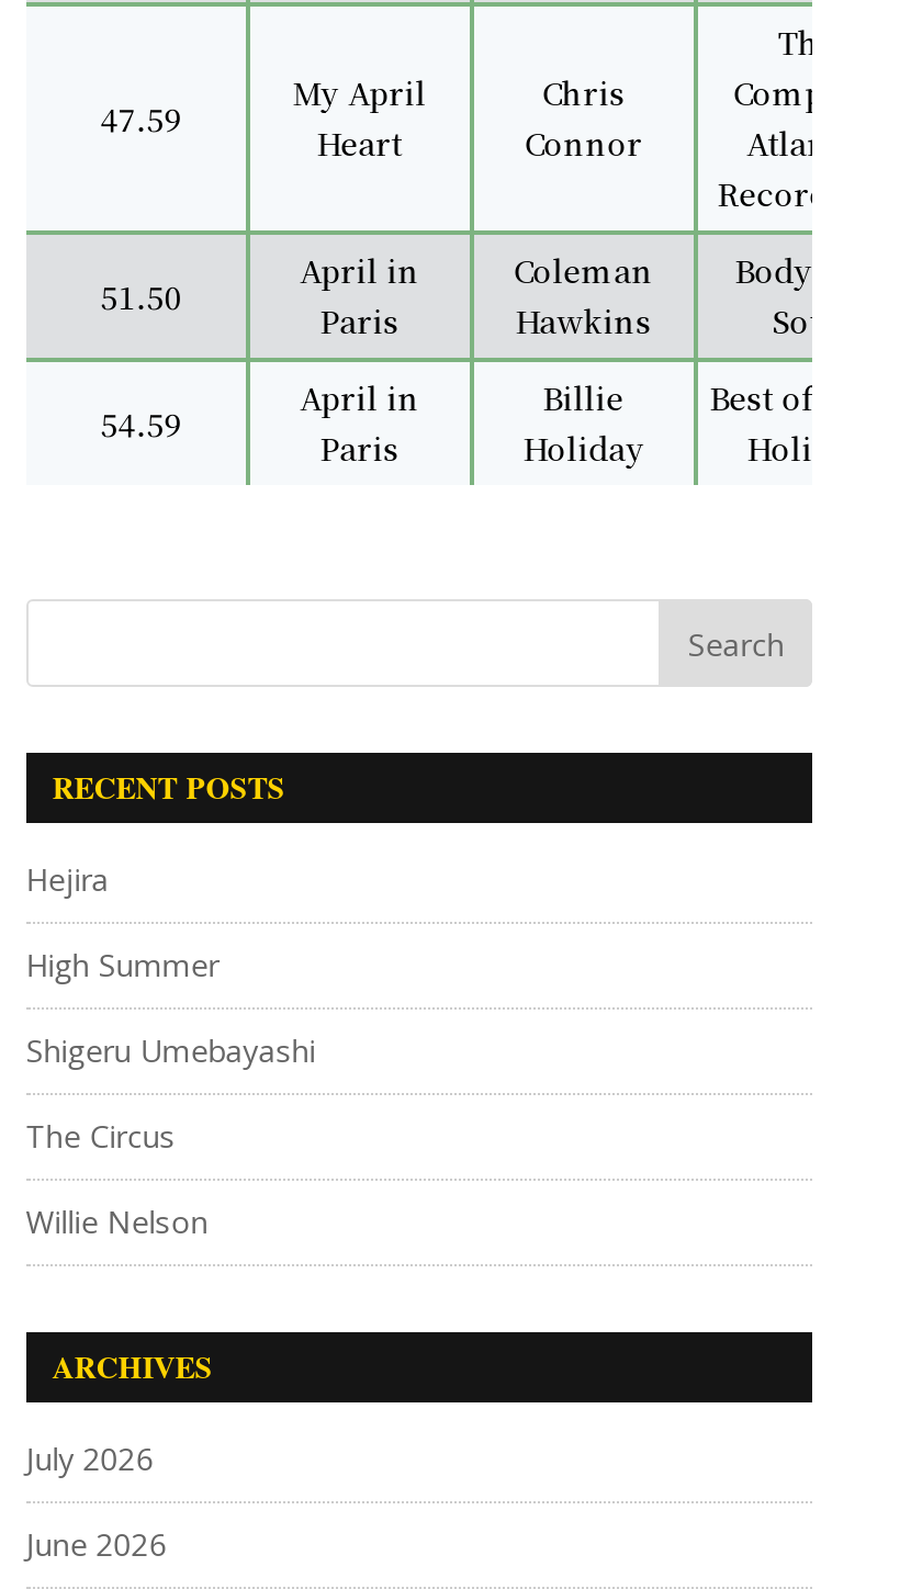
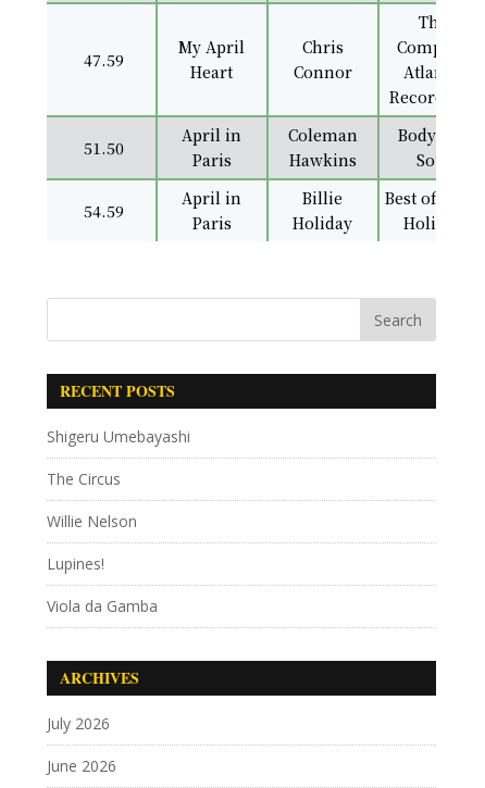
- Hejira
- High Summer

moved up: Shigeru Umebayashi | The Circus | Willie Nelson

+ Lupines!
+ Viola da Gamba
